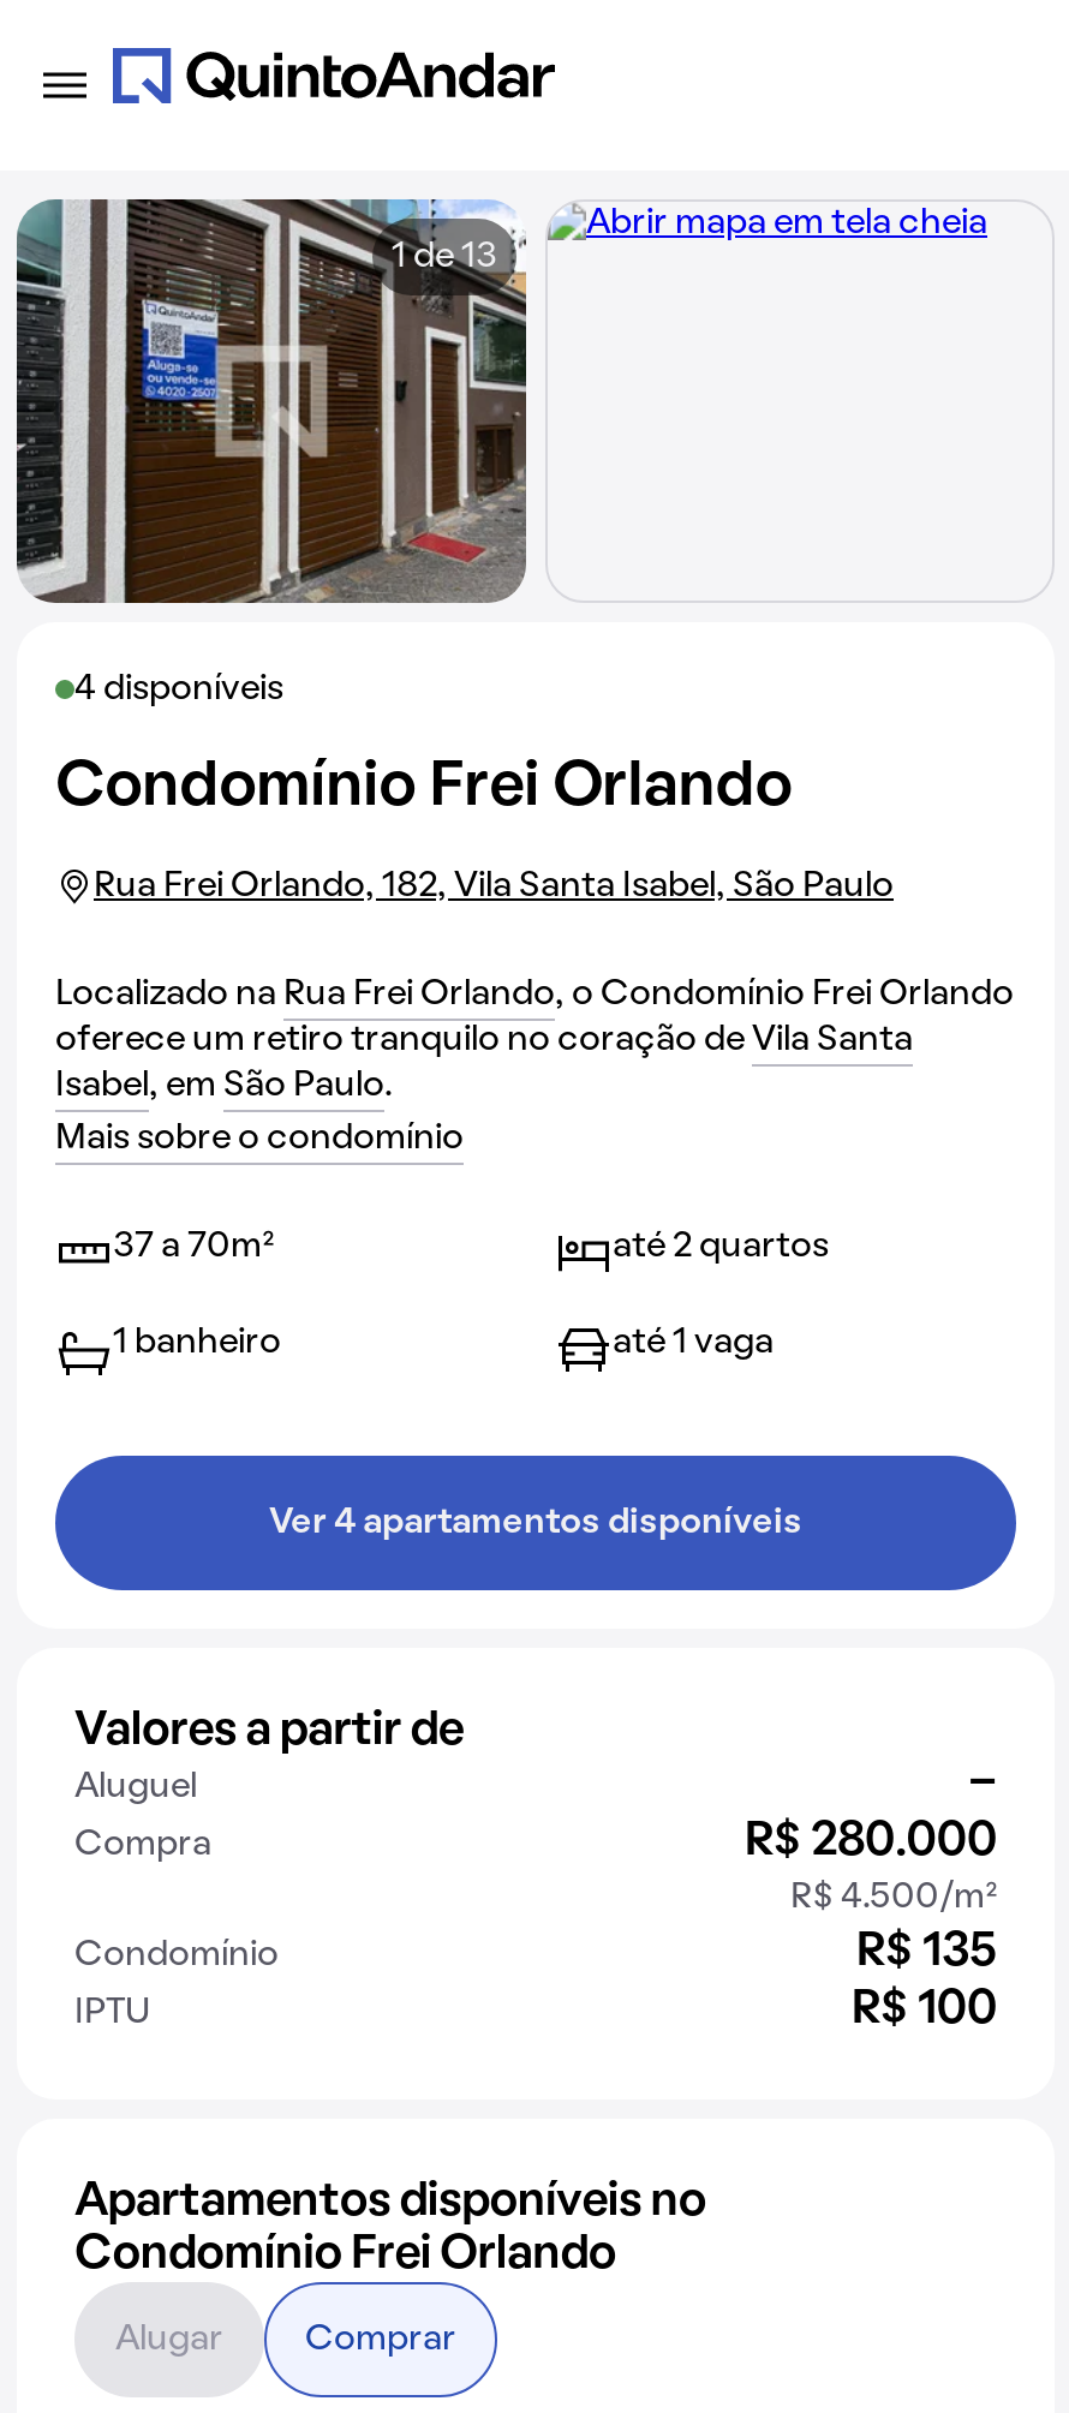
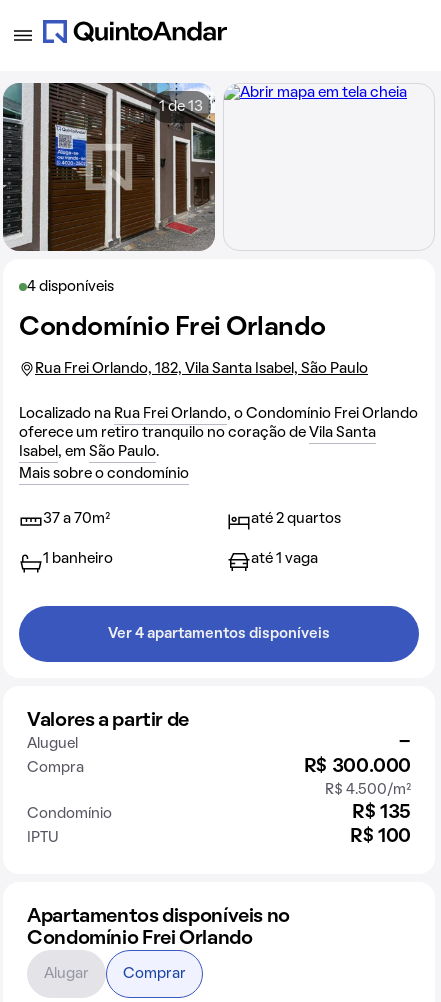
- R$ 280.000
+ R$ 300.000
